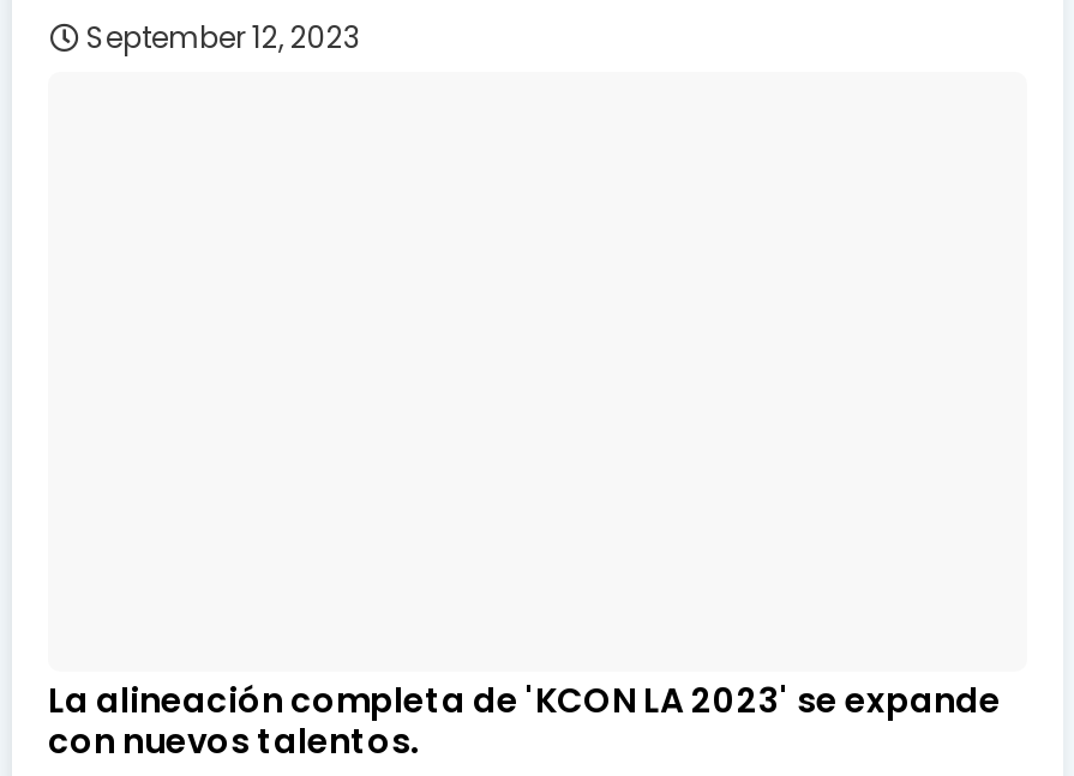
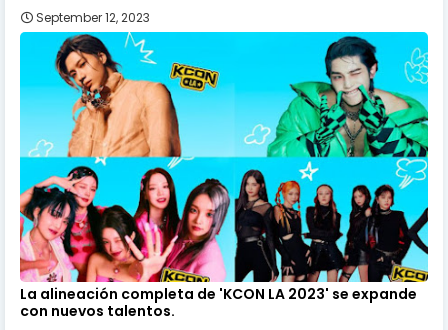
+ [image]
